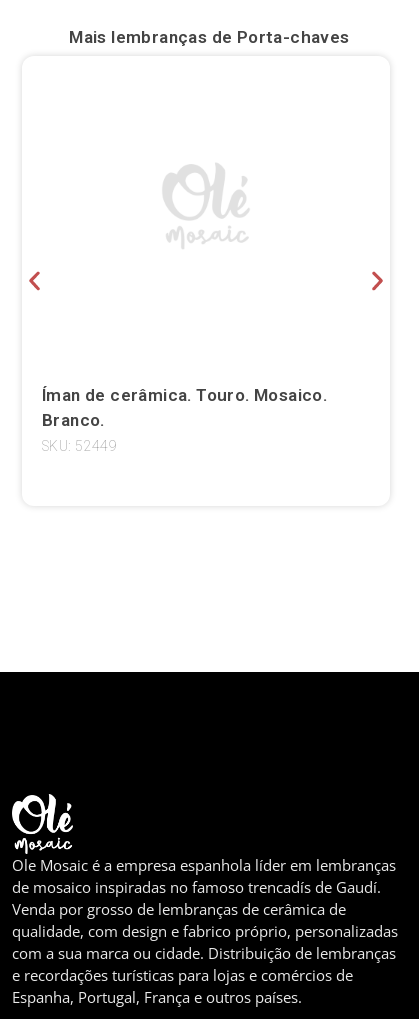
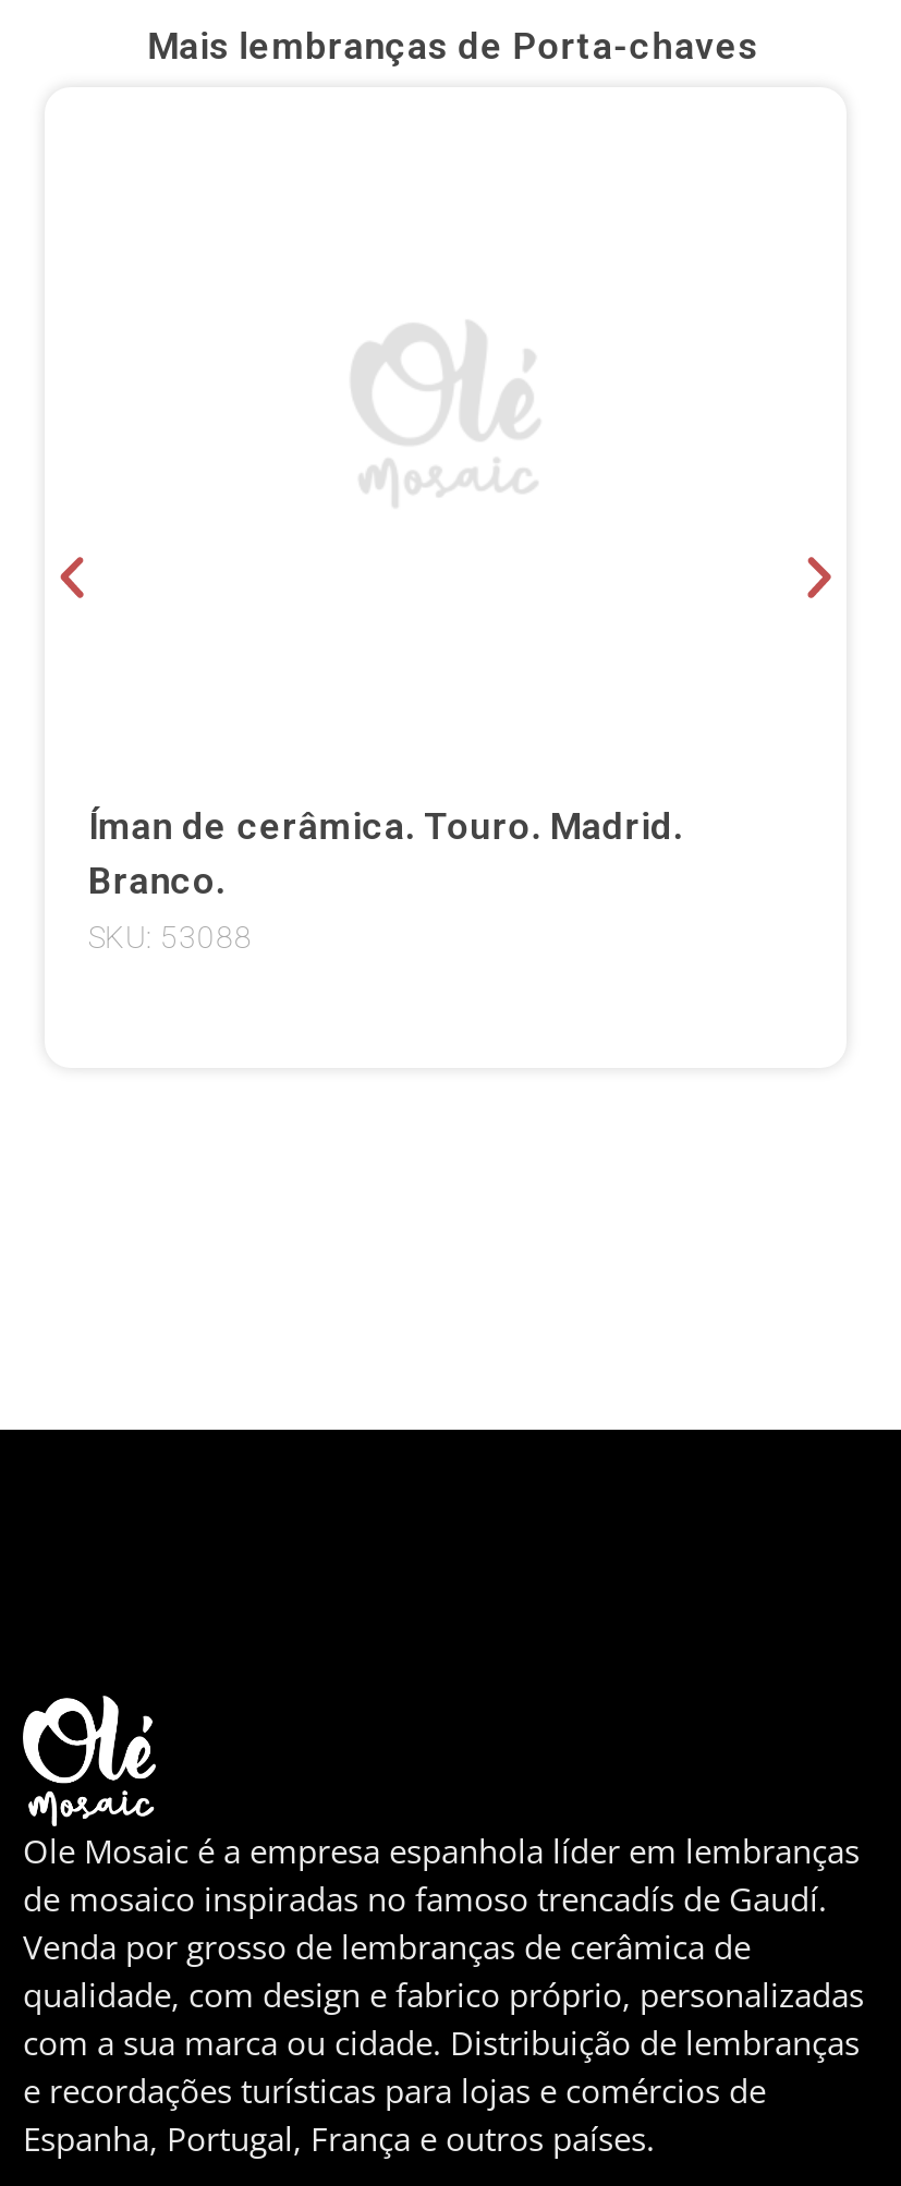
- Íman de cerâmica. Touro. Mosaico.
+ Íman de cerâmica. Touro. Madrid.

- SKU: 52449
+ SKU: 53088
